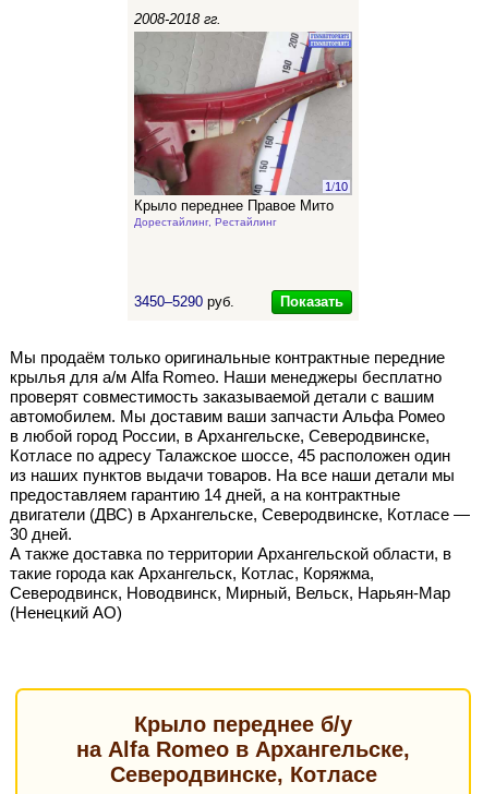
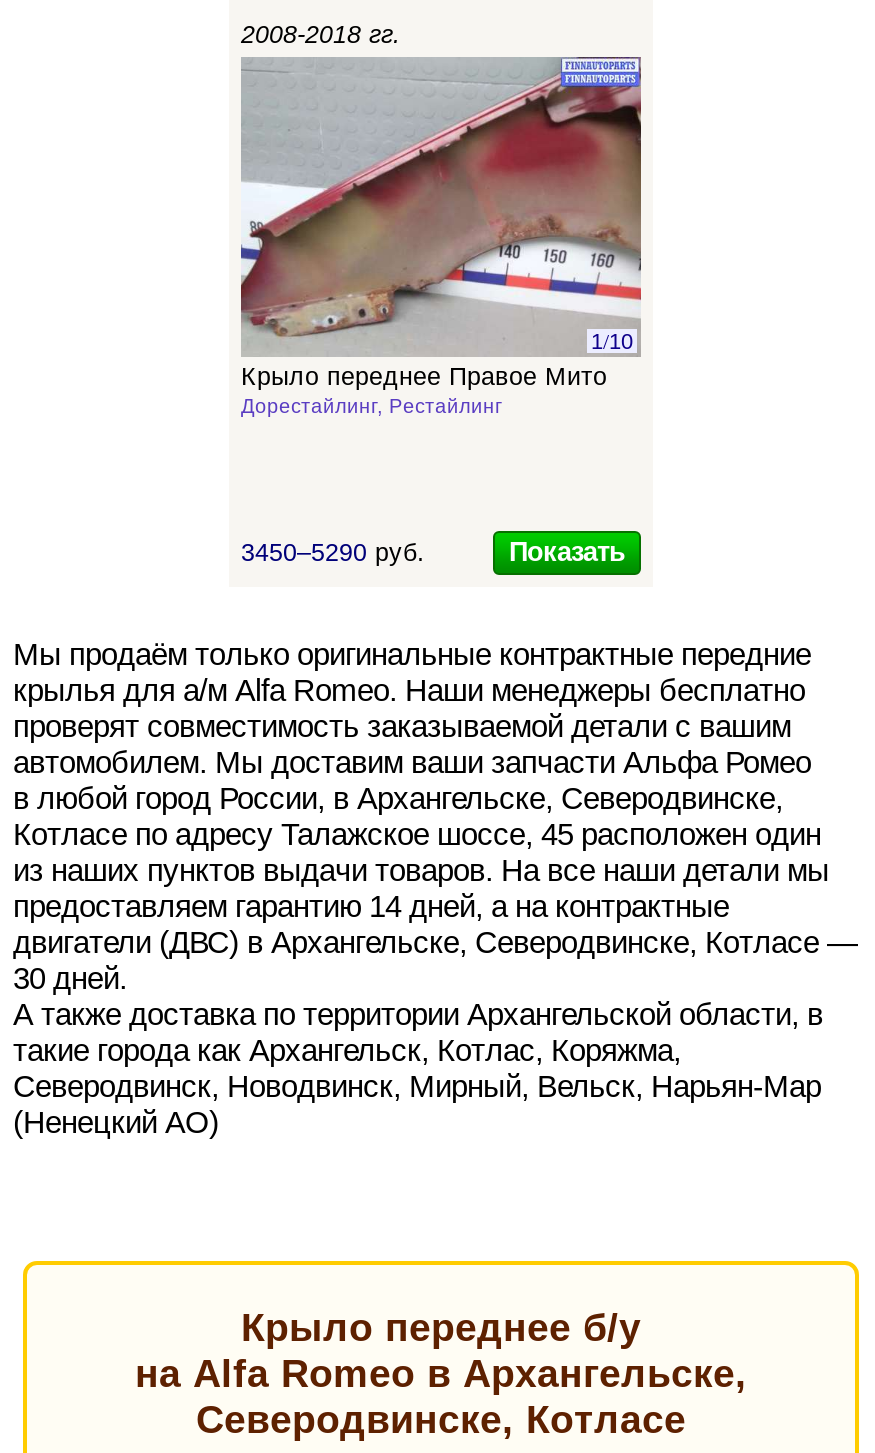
- [image]
+ [image]
